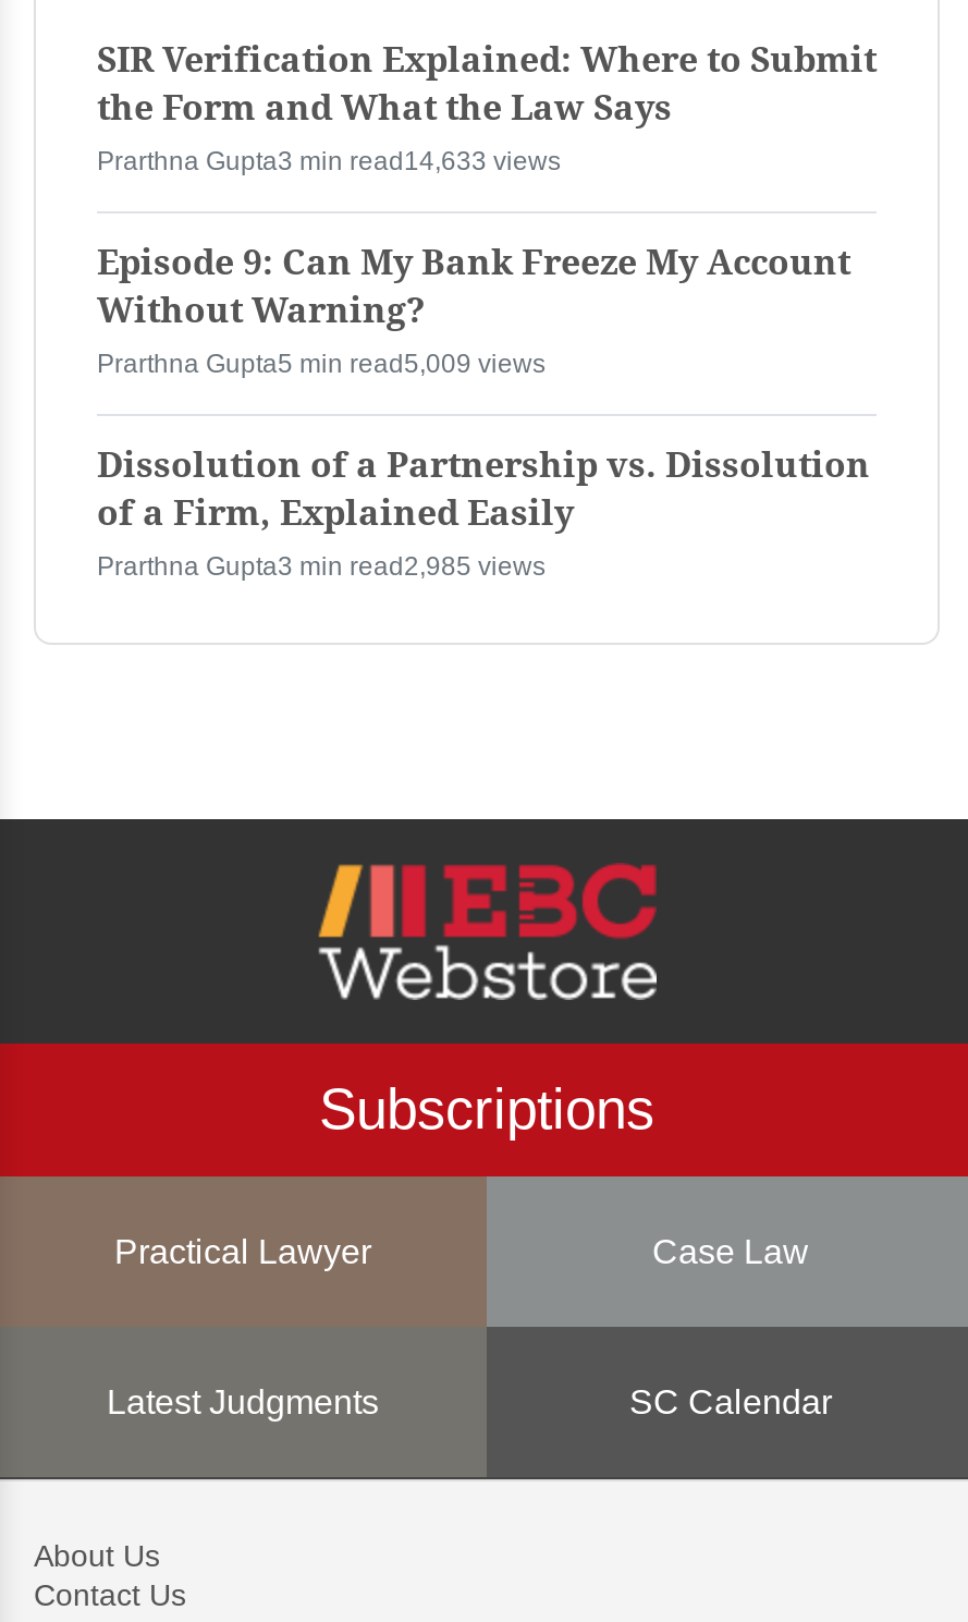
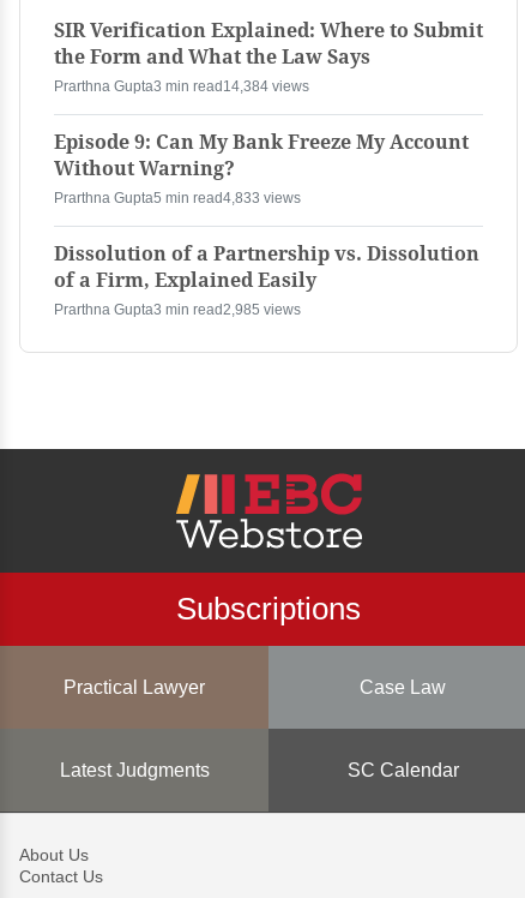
- Prarthna Gupta3 min read14,633 views
+ Prarthna Gupta3 min read14,384 views

- Prarthna Gupta5 min read5,009 views
+ Prarthna Gupta5 min read4,833 views
